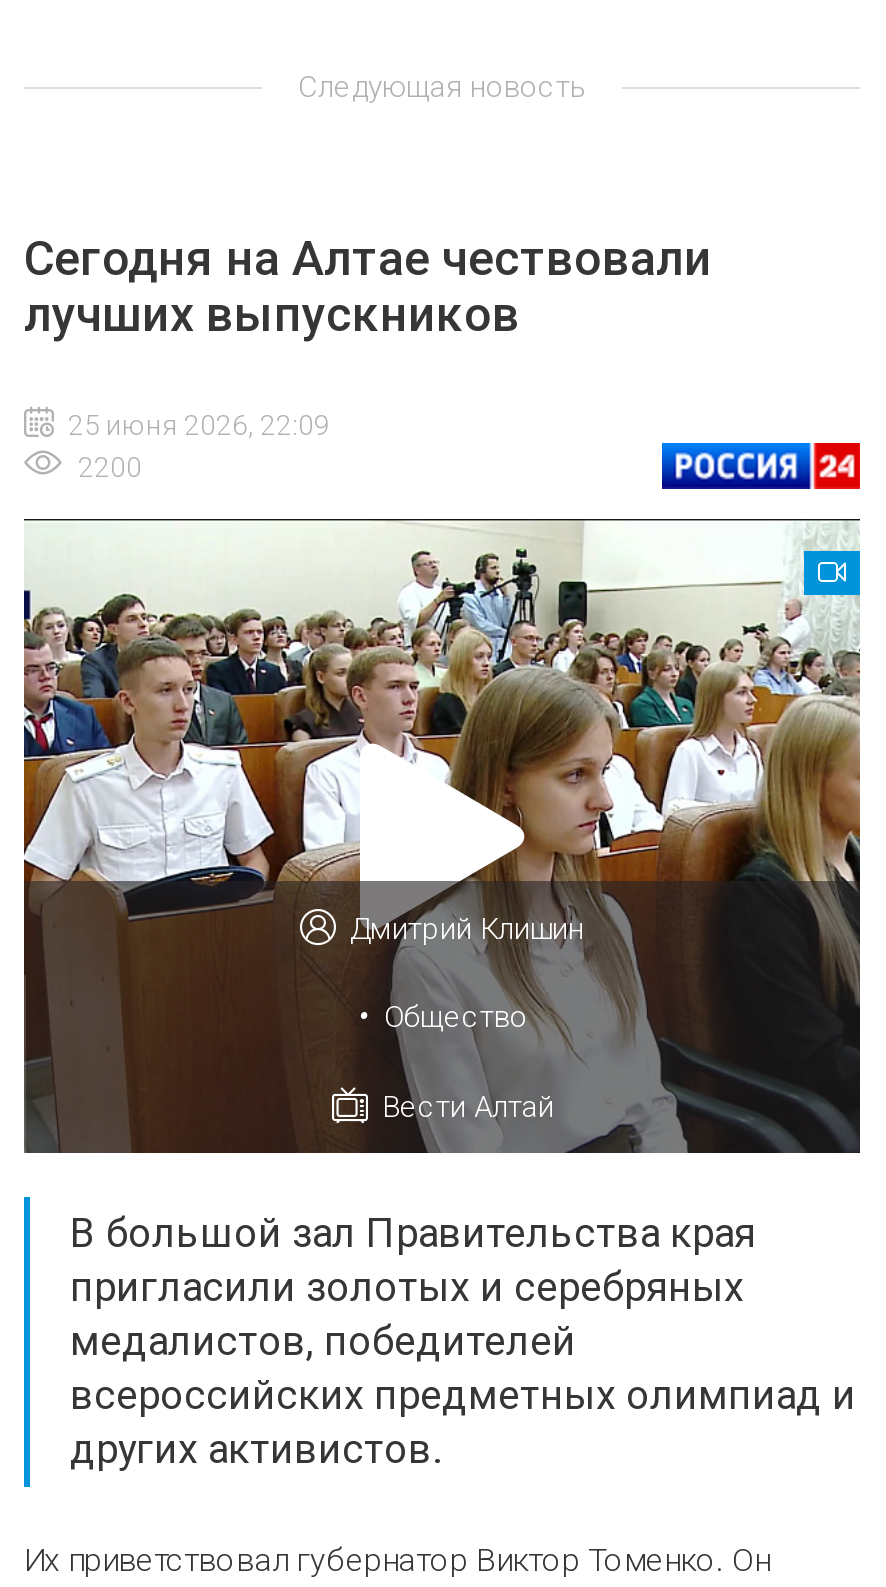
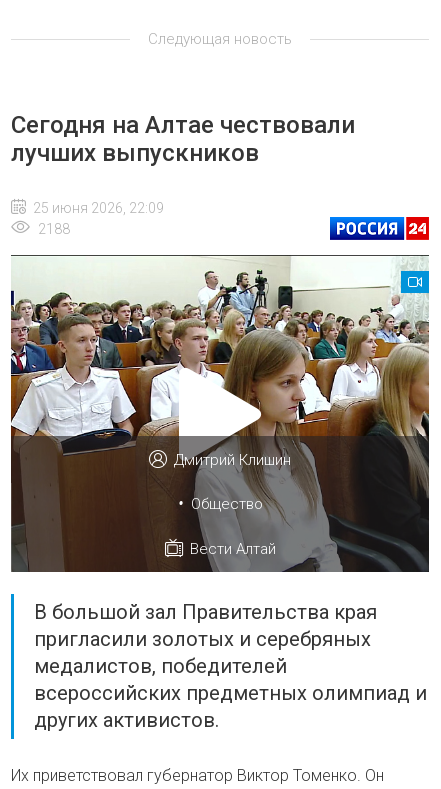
- 2200
+ 2188
